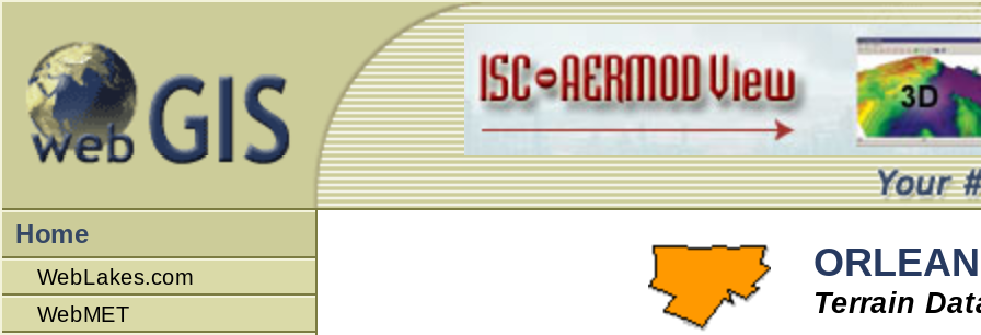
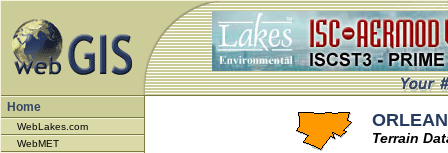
- [image]
+ [image]
